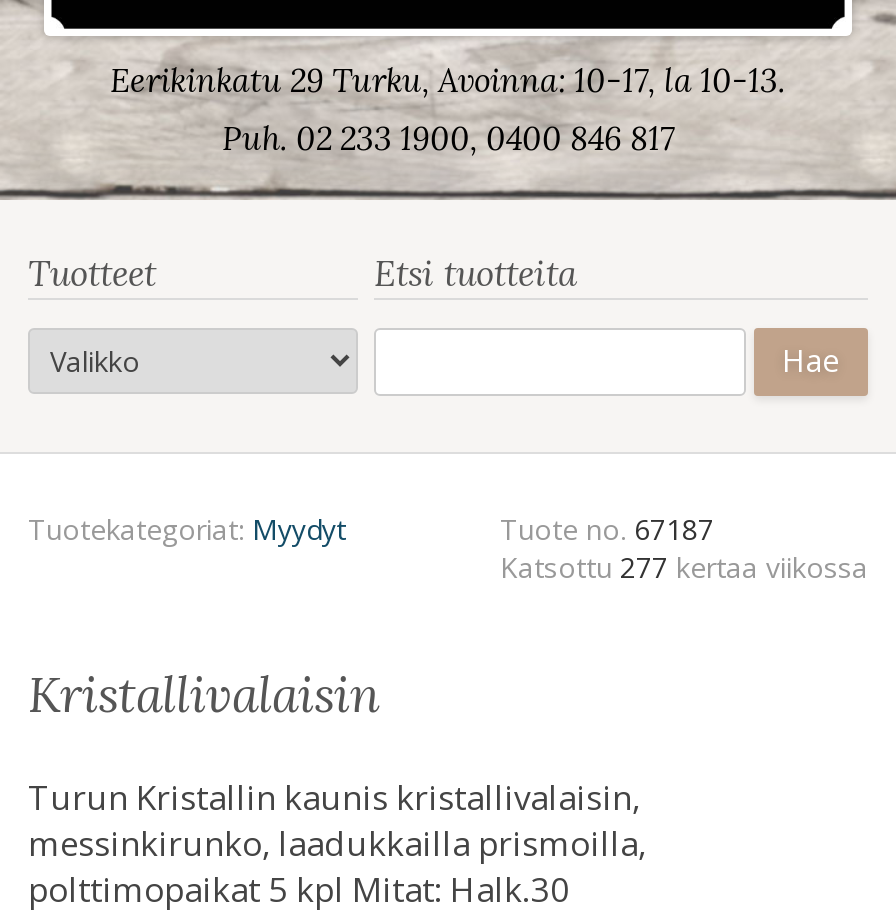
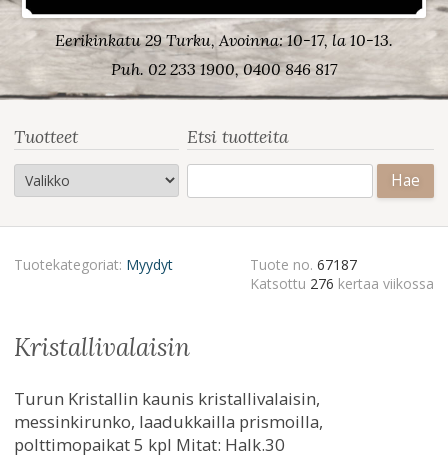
- Katsottu 277 kertaa viikossa
+ Katsottu 276 kertaa viikossa
